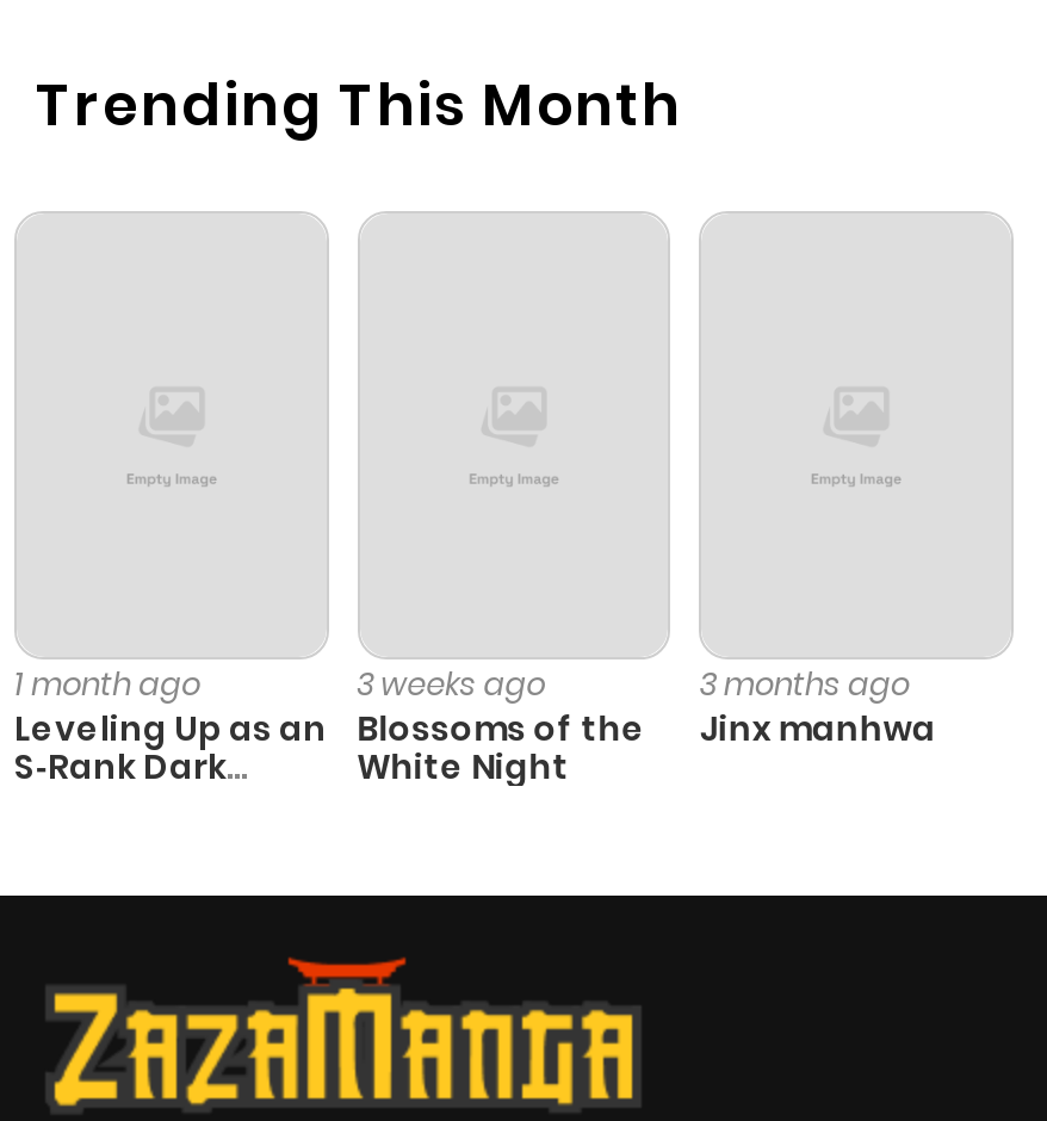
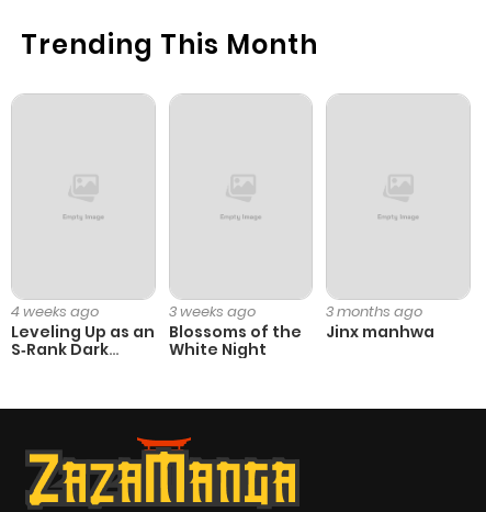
- 1 month ago
+ 4 weeks ago
